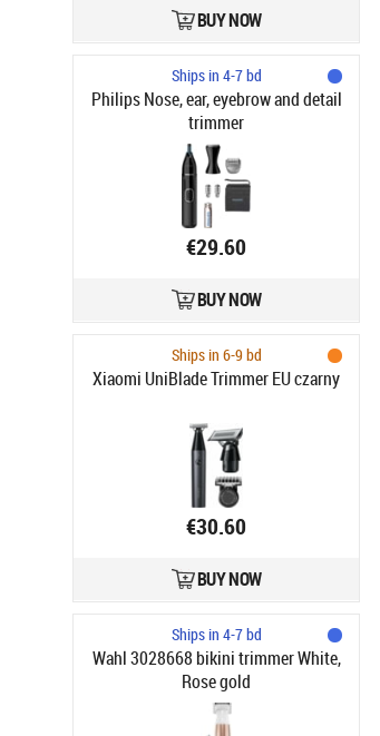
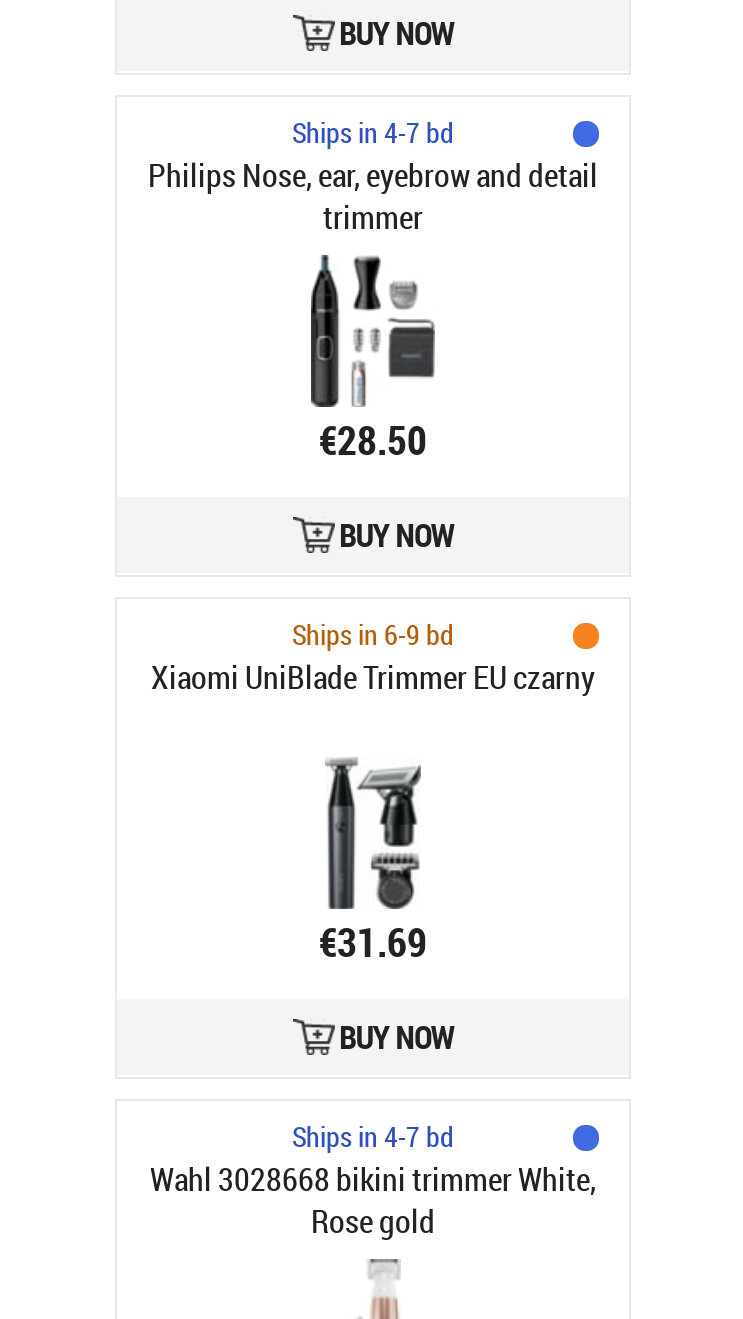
- €29.60
+ €28.50

- €30.60
+ €31.69
